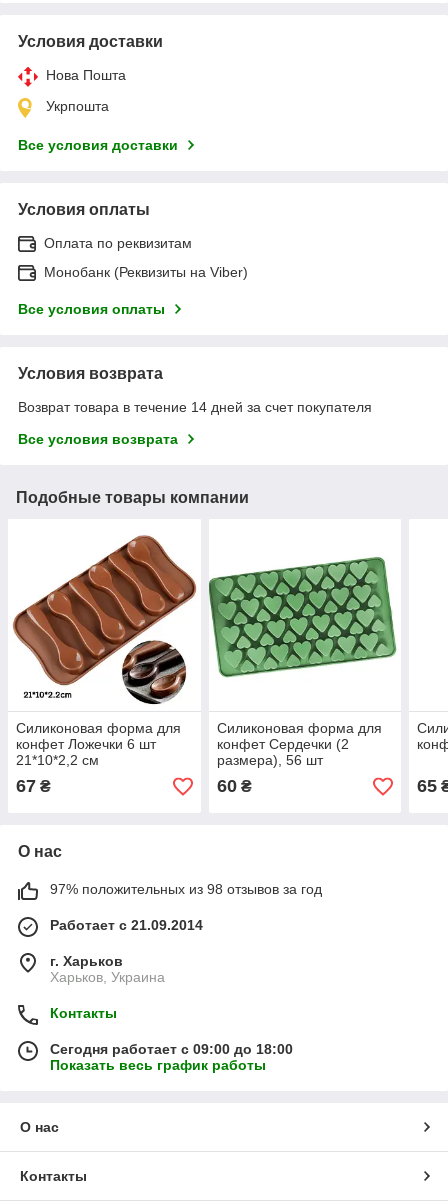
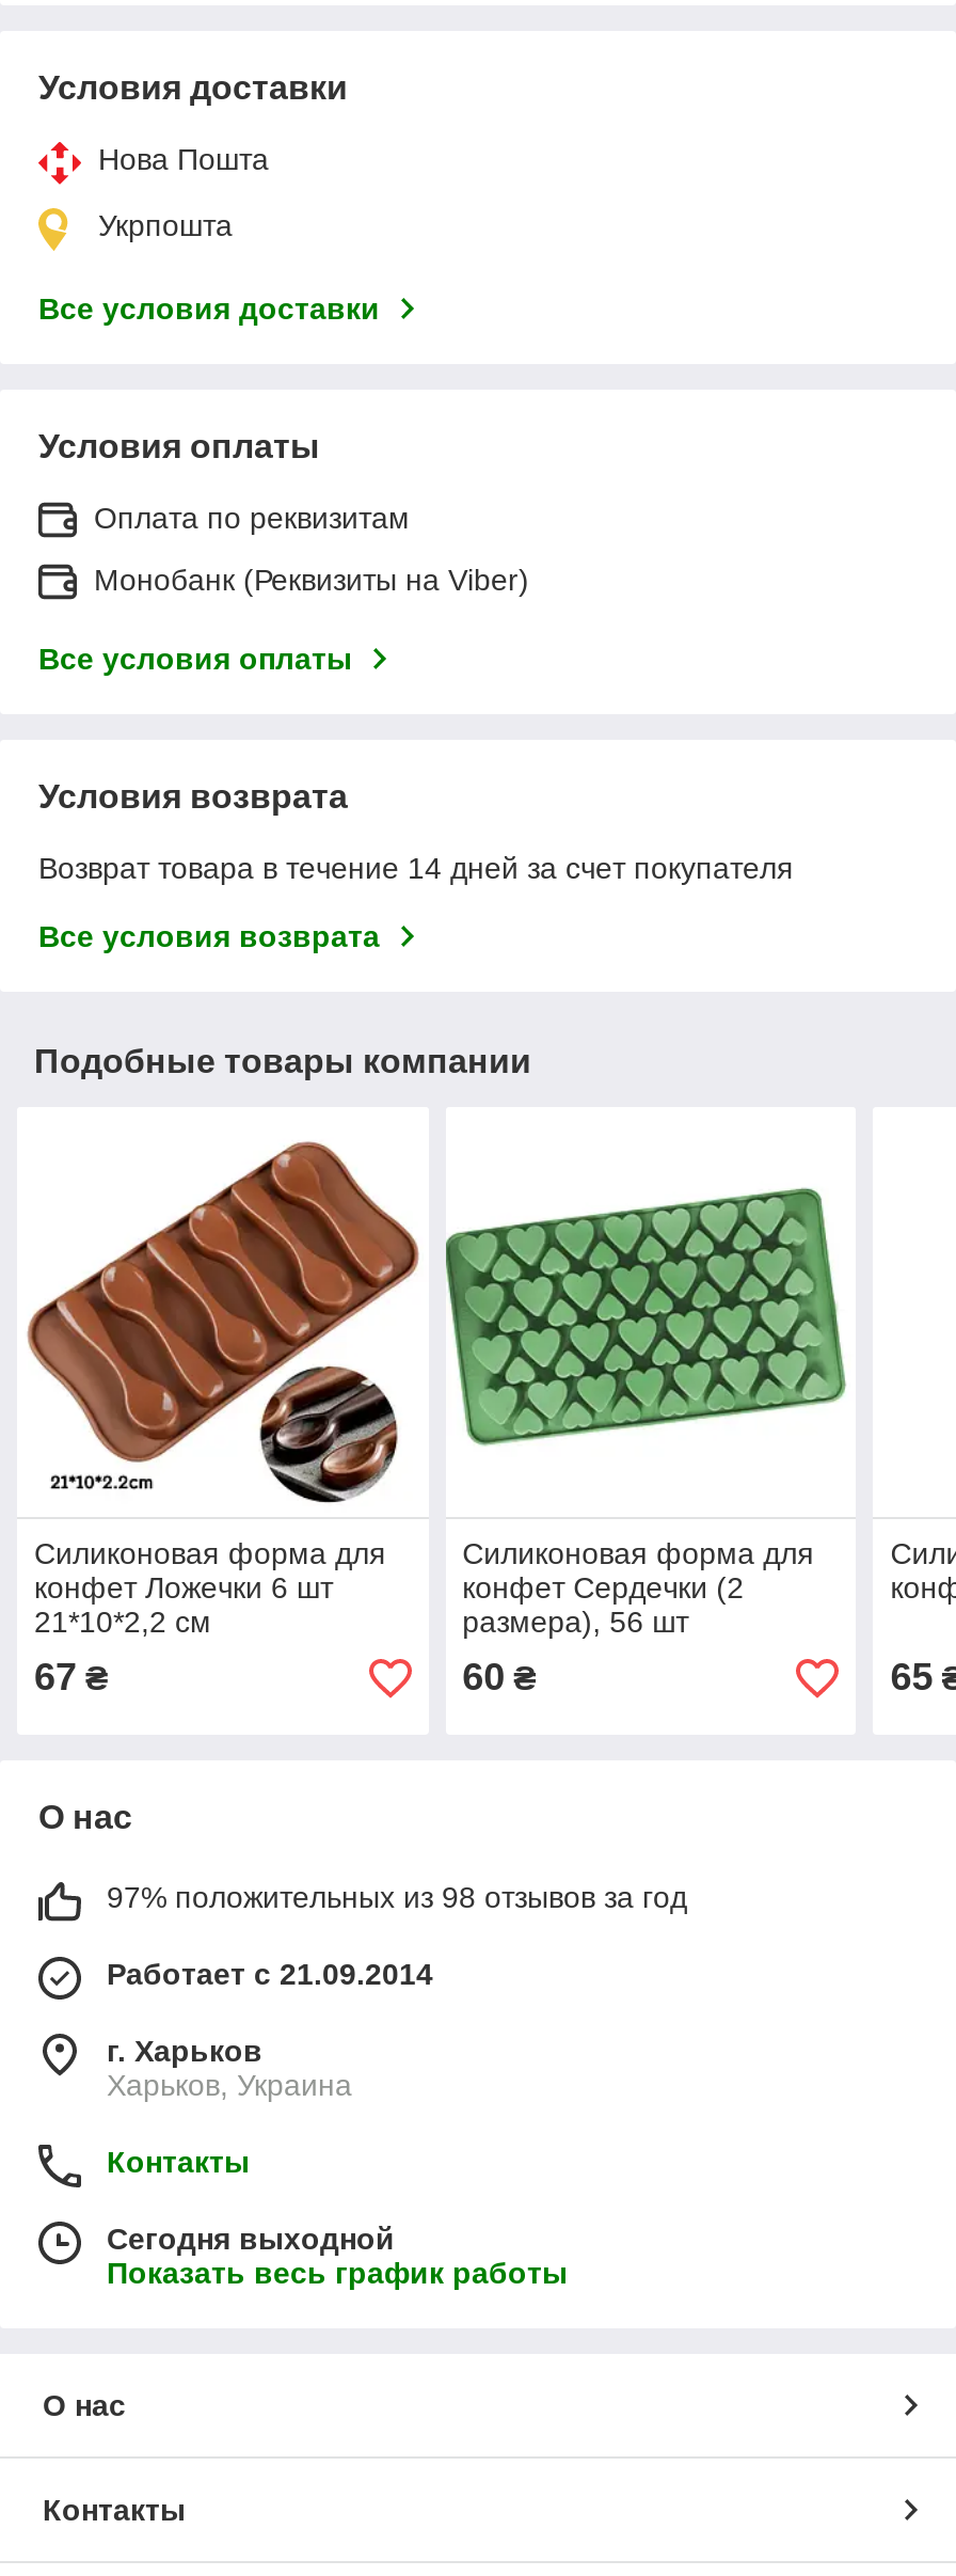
- Сегодня работает с 09:00 до 18:00
+ Сегодня выходной
